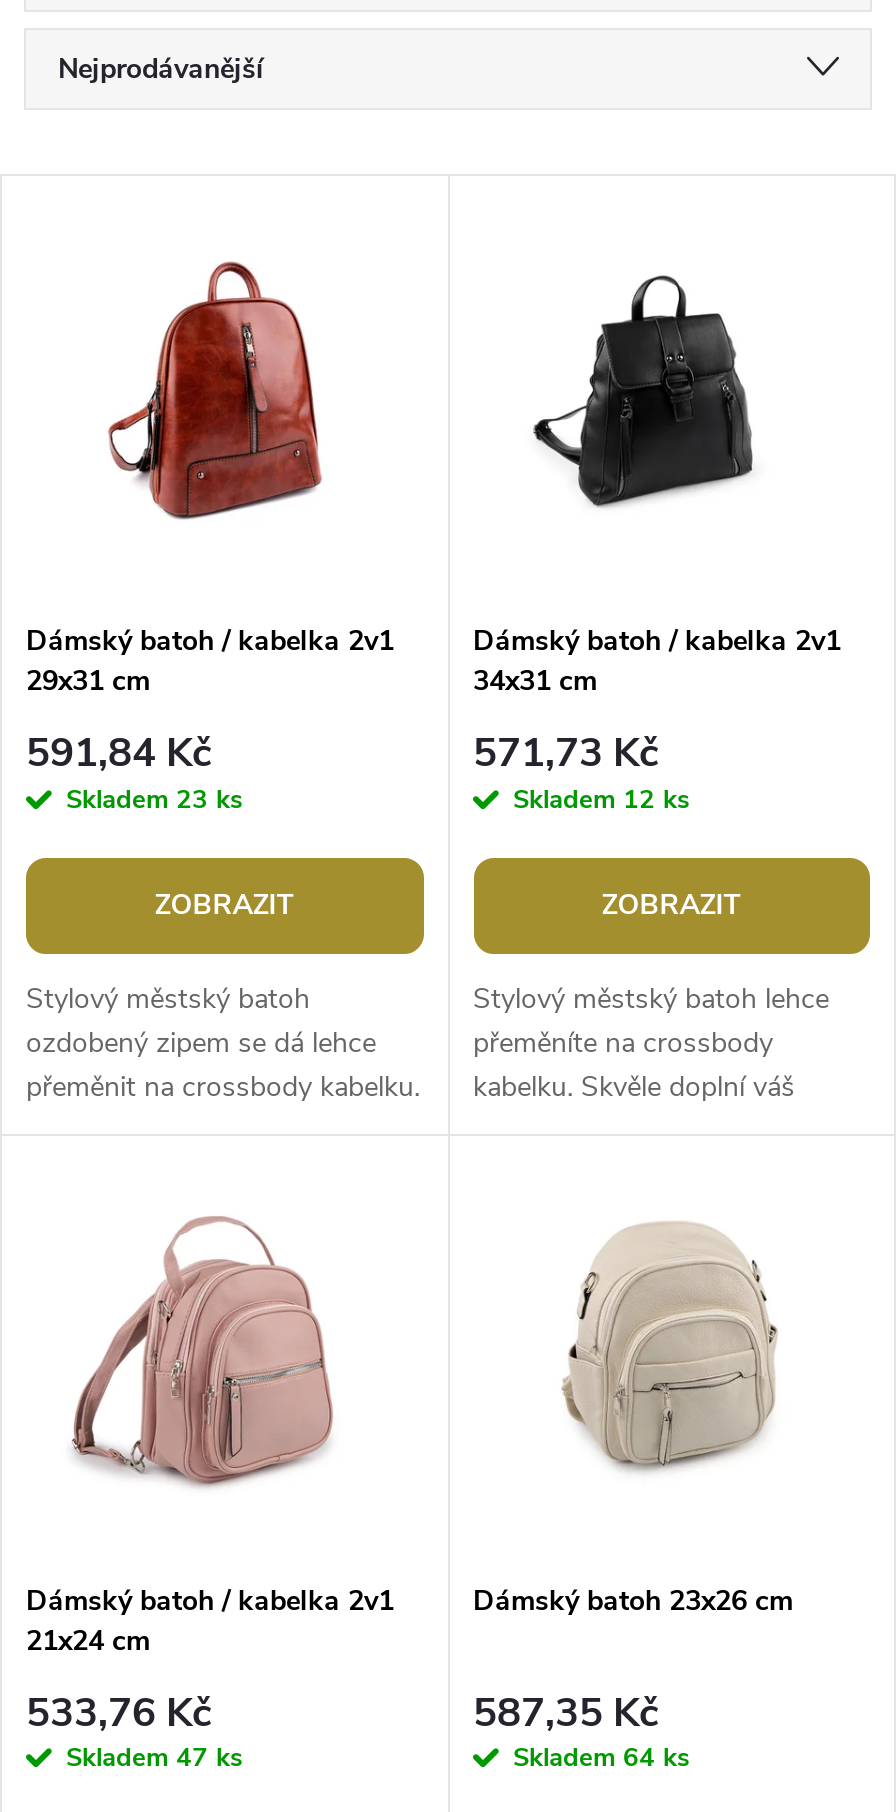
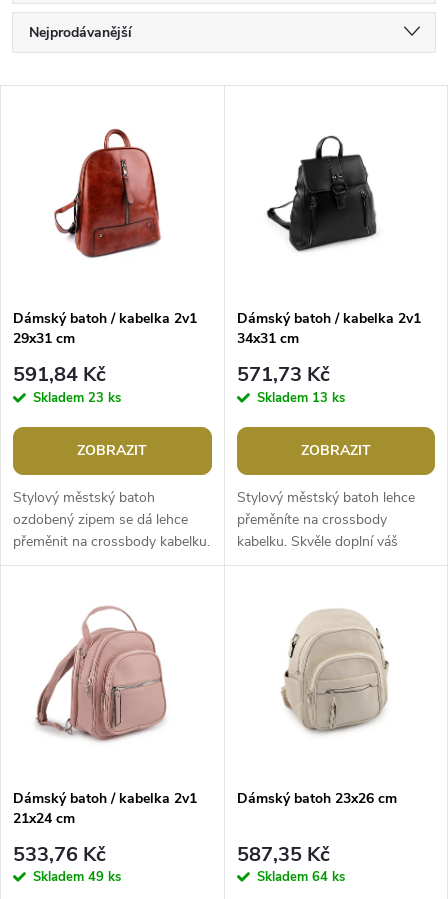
- Skladem 12 ks
+ Skladem 13 ks

- Skladem 47 ks
+ Skladem 49 ks
